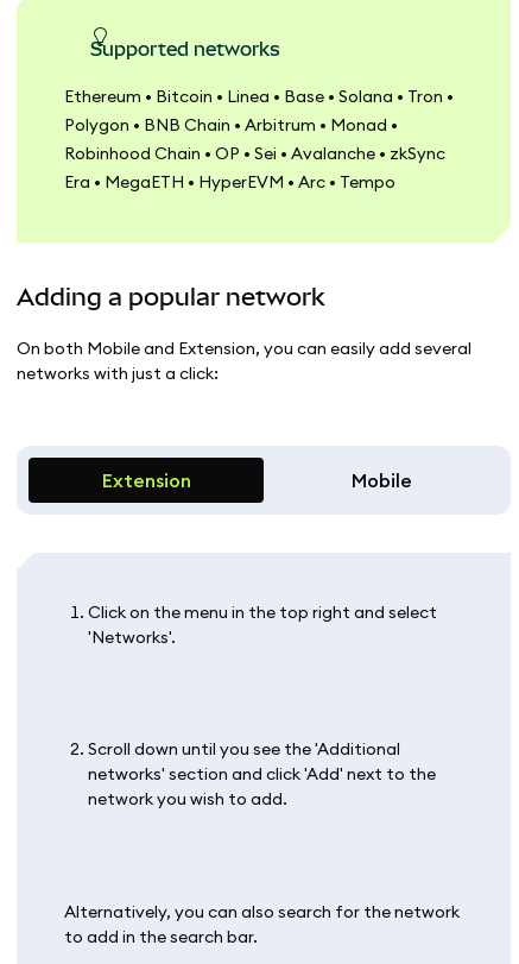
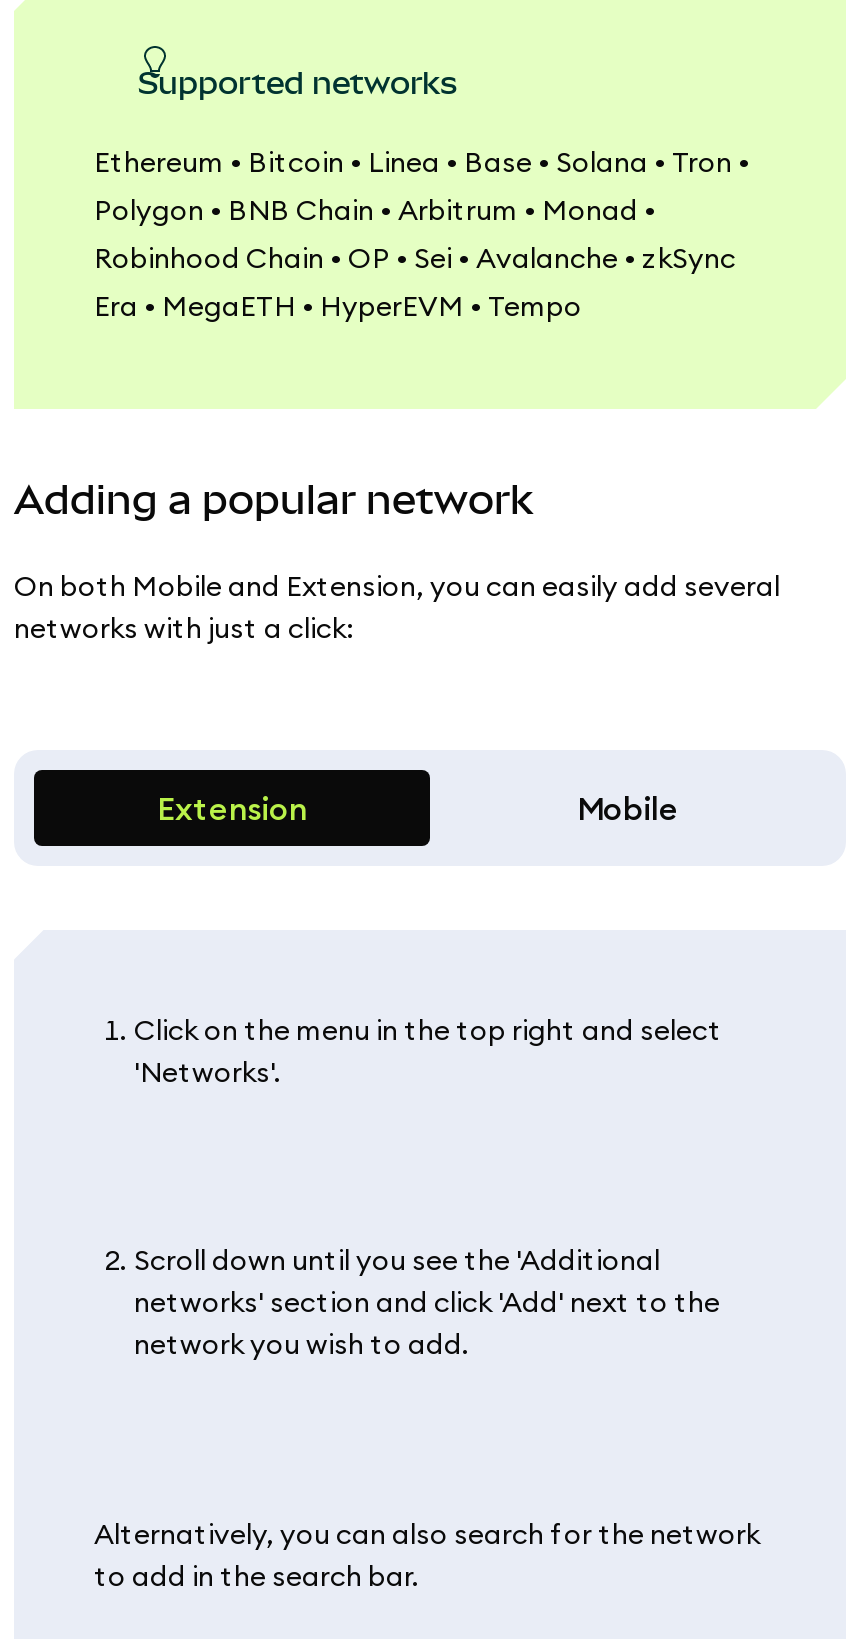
- Era • MegaETH • HyperEVM • Arc • Tempo
+ Era • MegaETH • HyperEVM • Tempo
